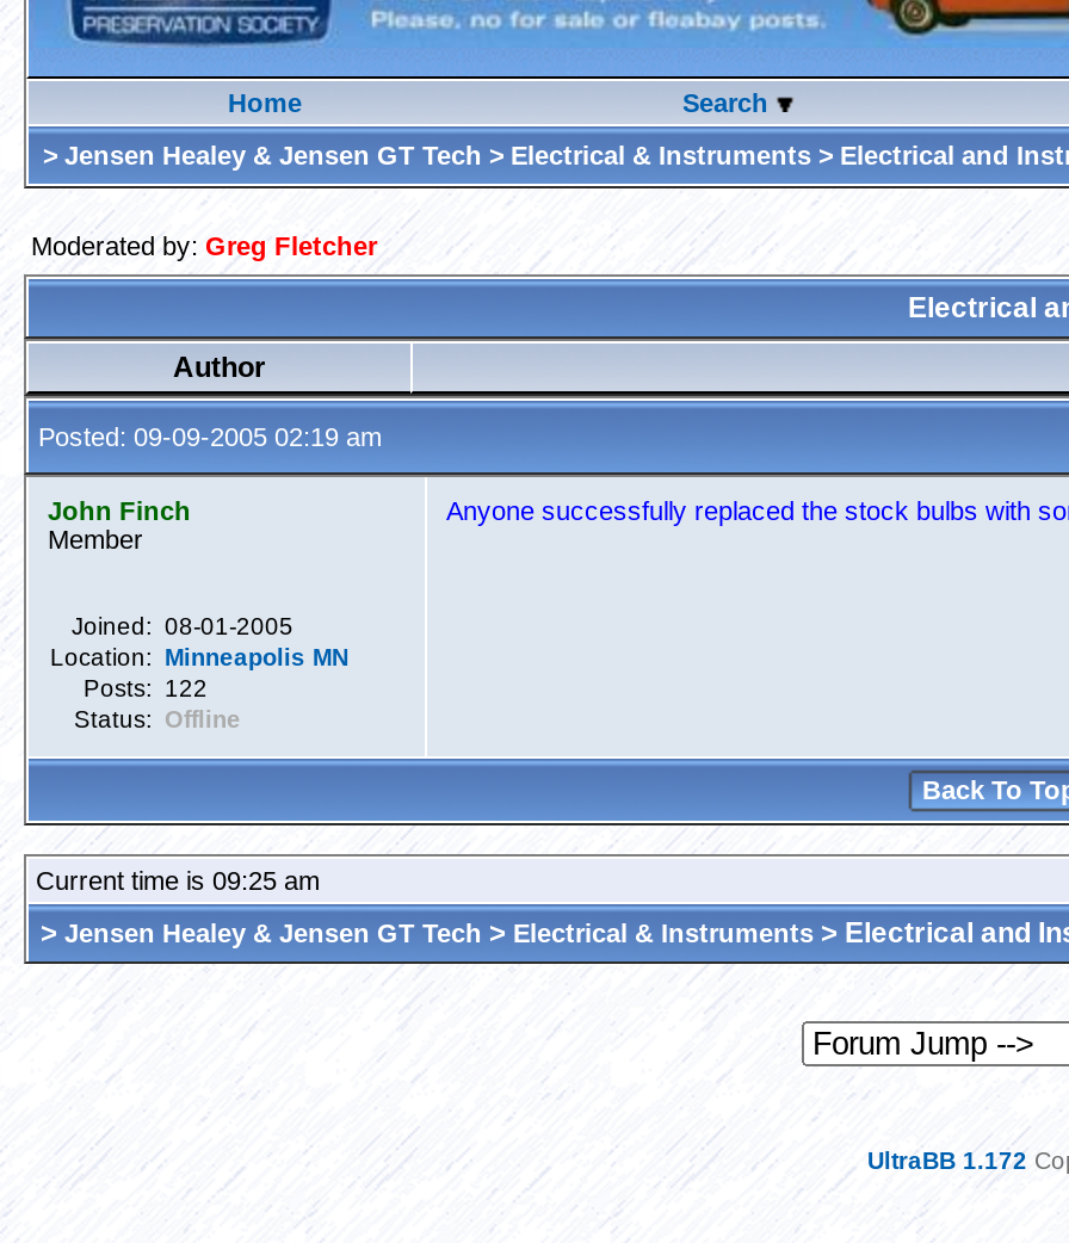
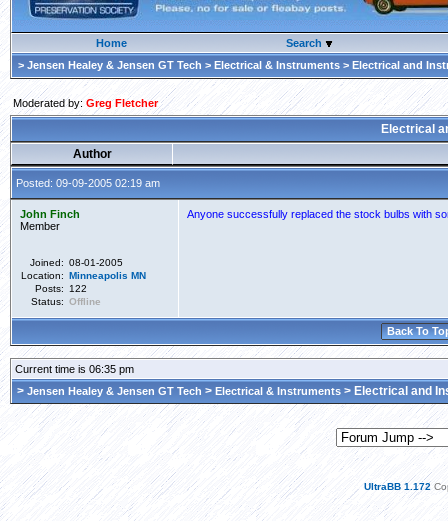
- Current time is 09:25 am
+ Current time is 06:35 pm
